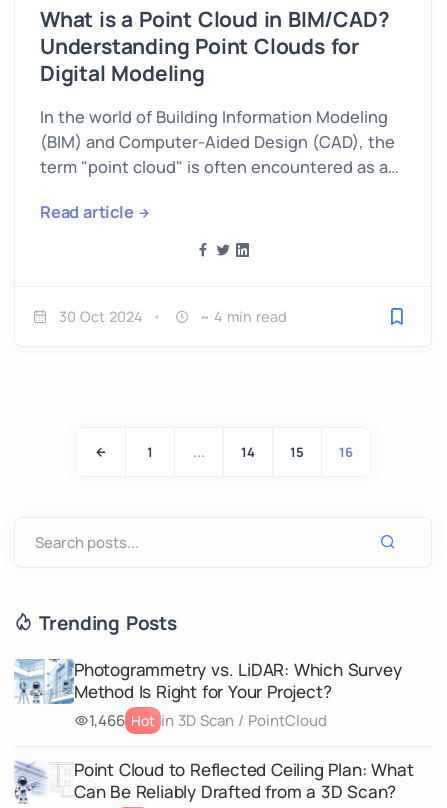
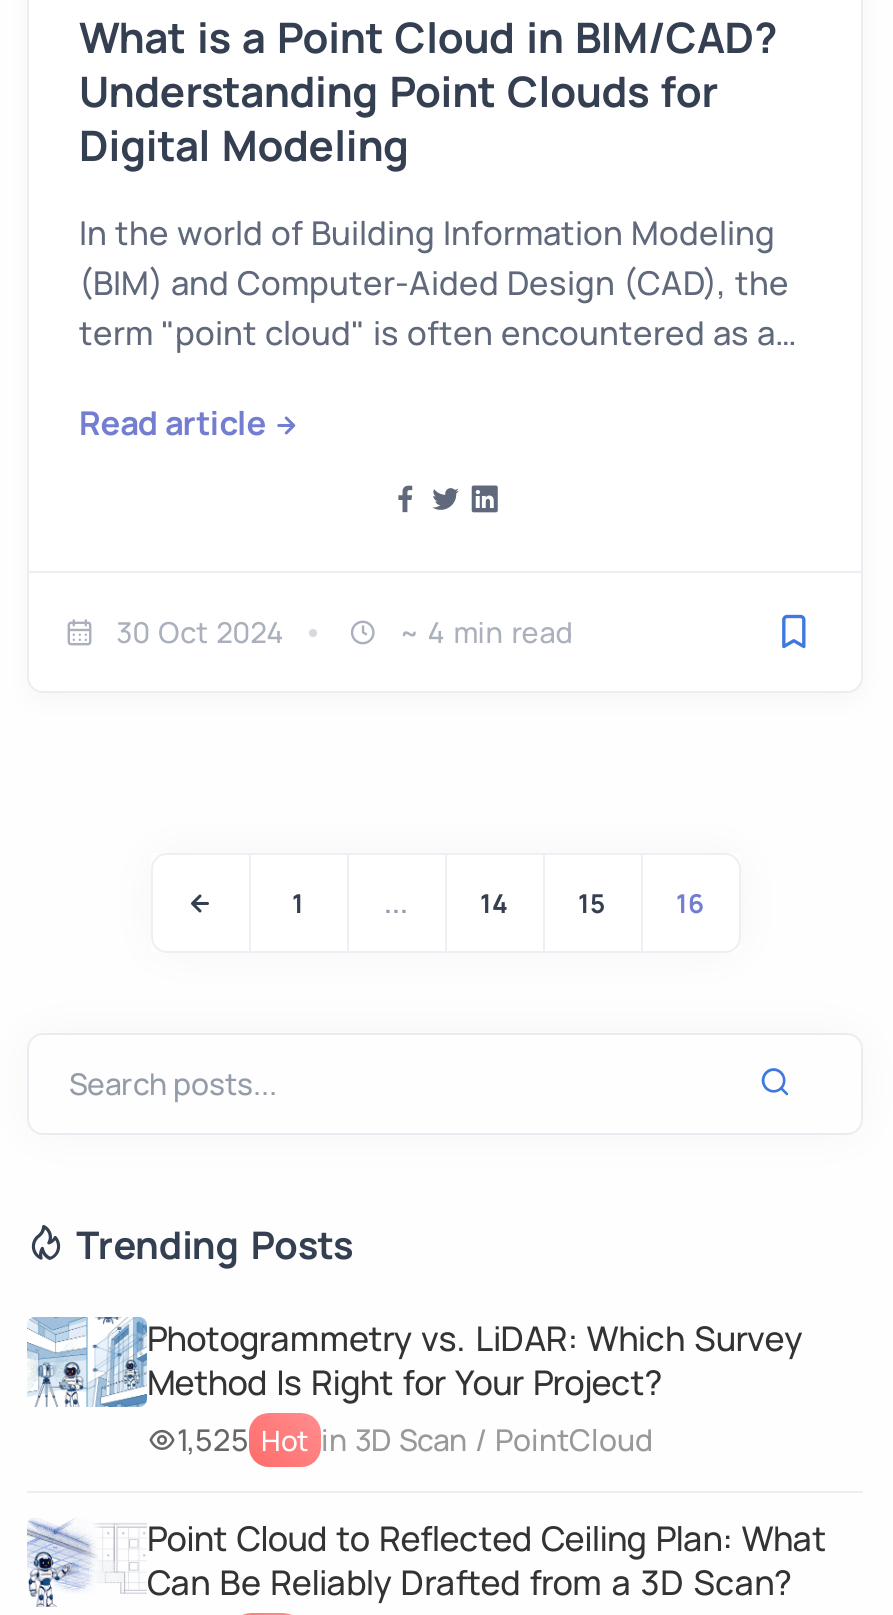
- 1,466 Hot in 3D Scan / PointCloud
+ 1,525 Hot in 3D Scan / PointCloud
